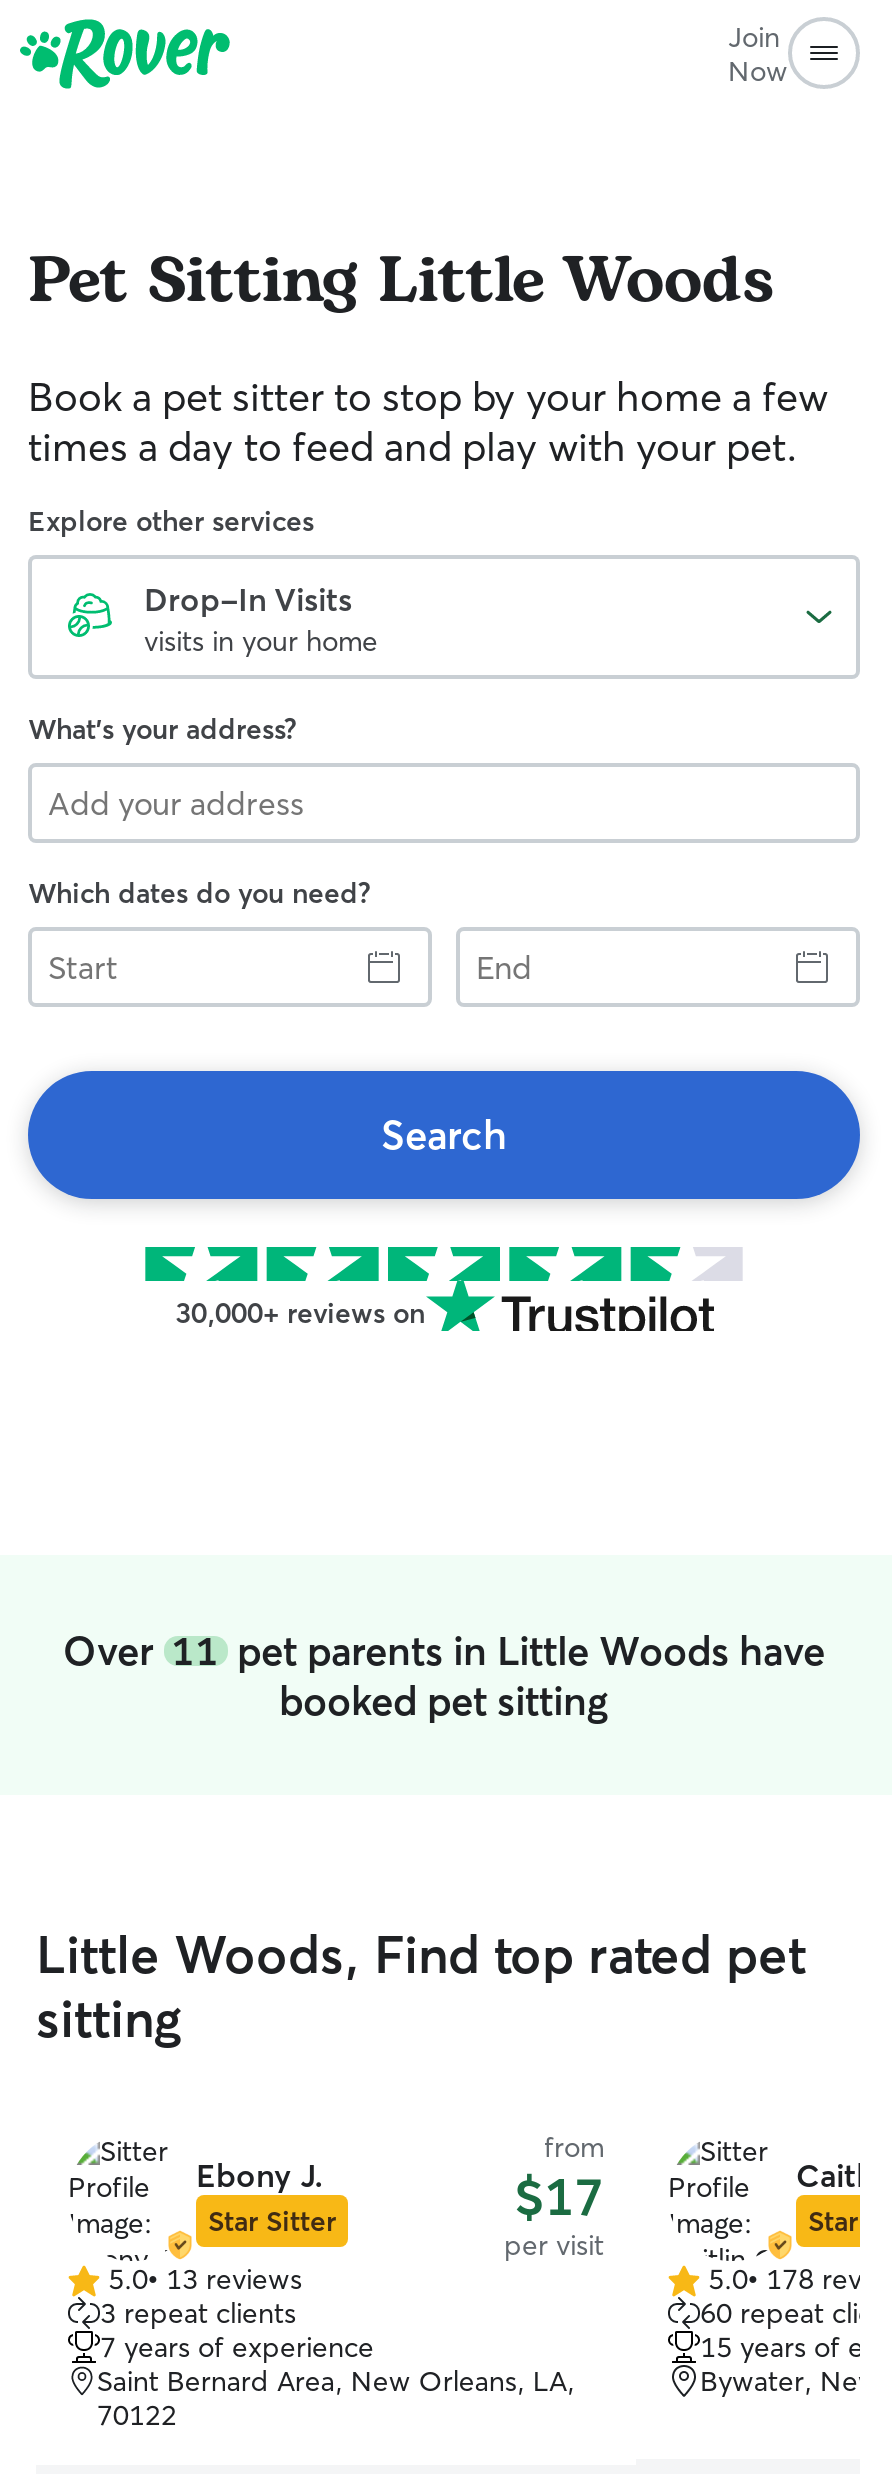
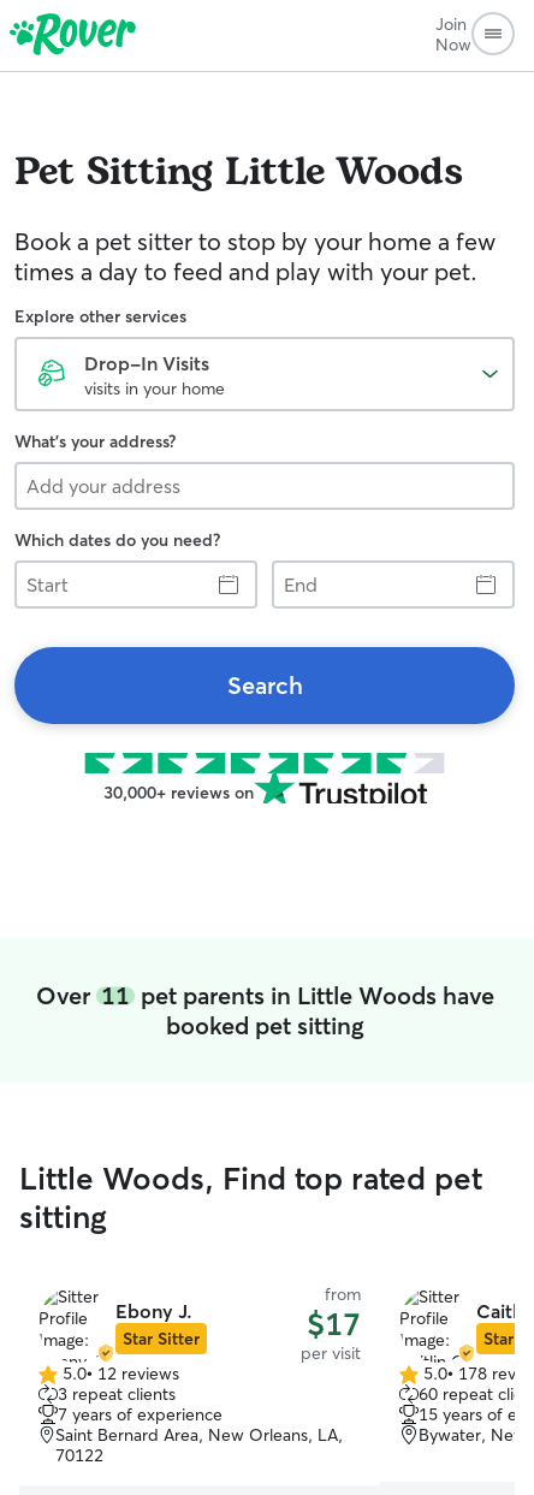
- 5.0• 13 reviews
+ 5.0• 12 reviews
